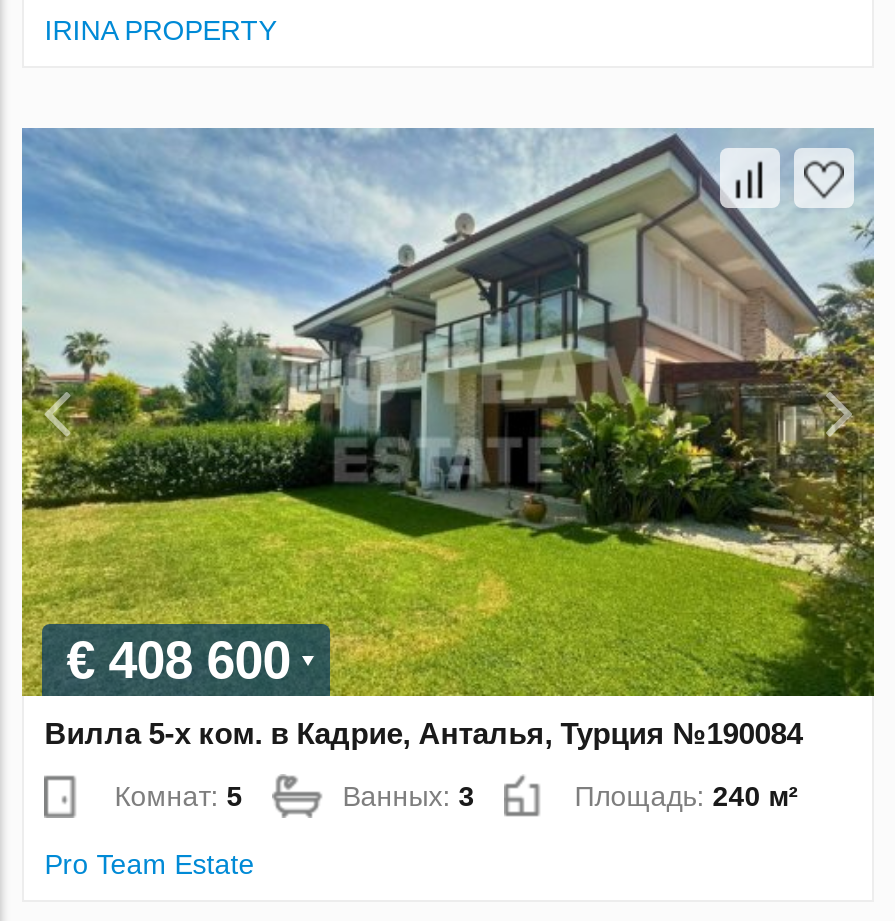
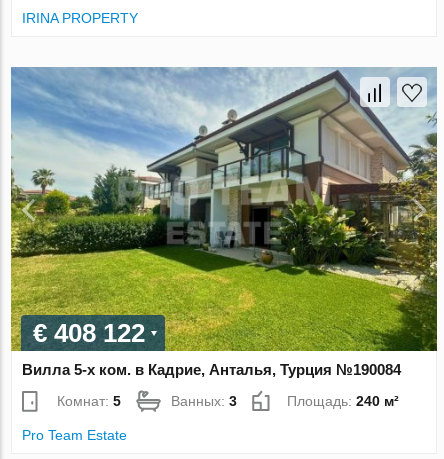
- € 408 600
+ € 408 122
